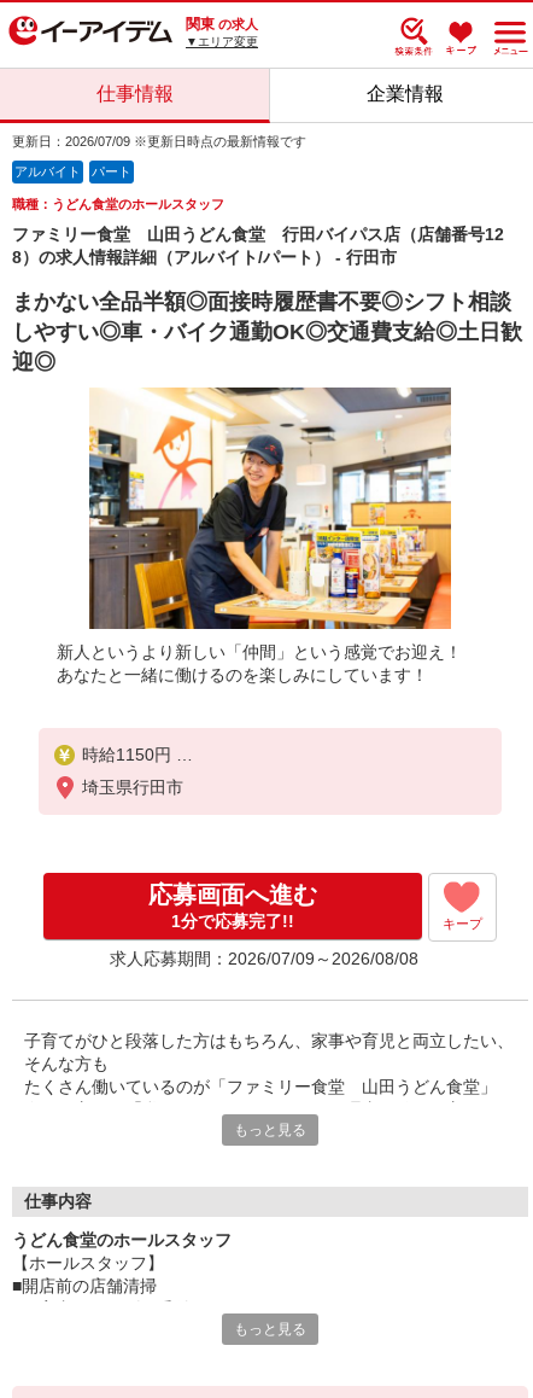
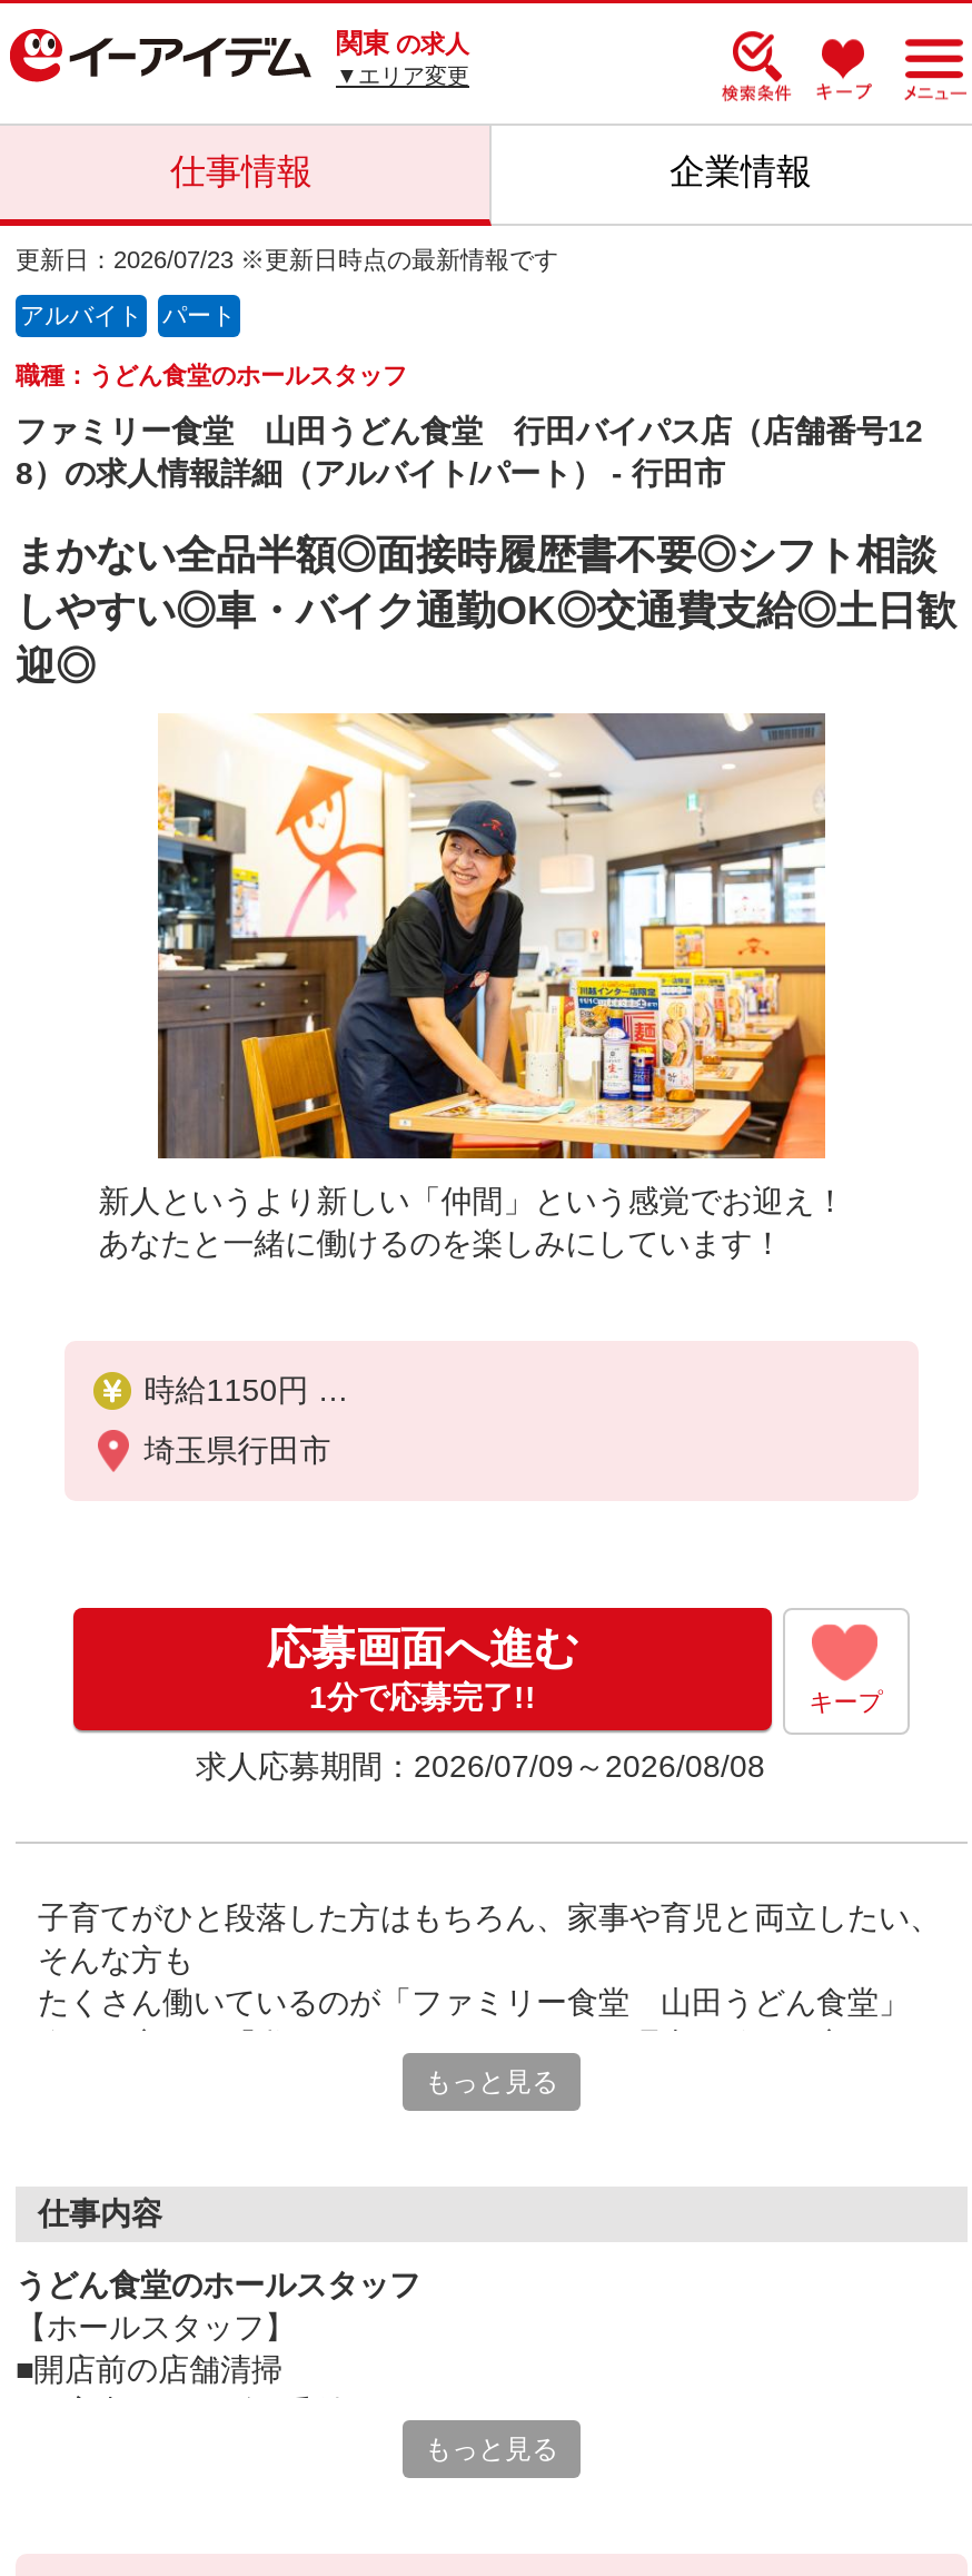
- 更新日：2026/07/09 ※更新日時点の最新情報です
+ 更新日：2026/07/23 ※更新日時点の最新情報です
